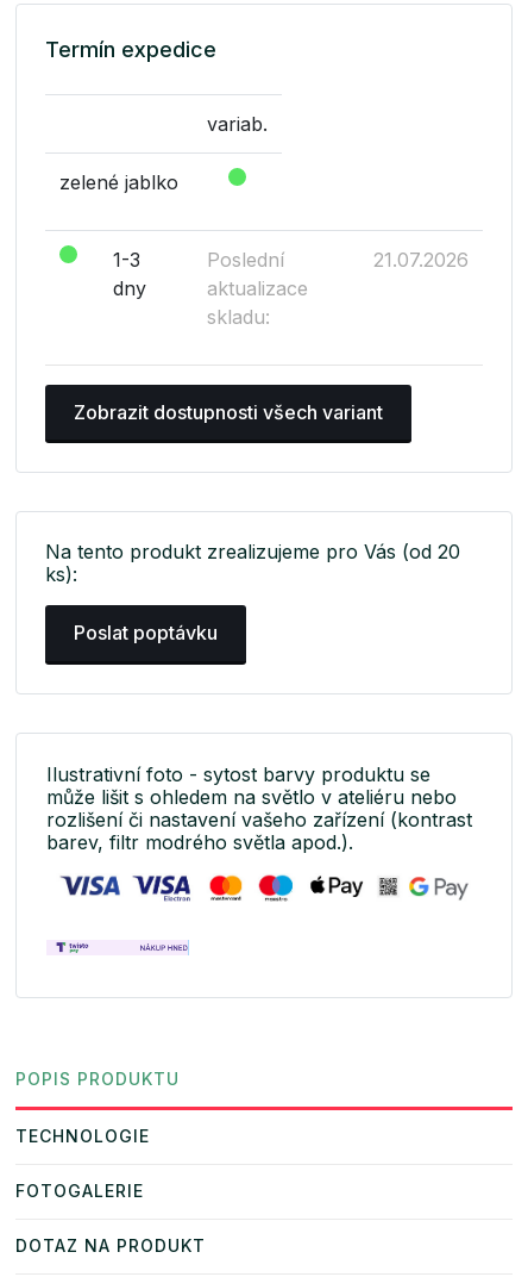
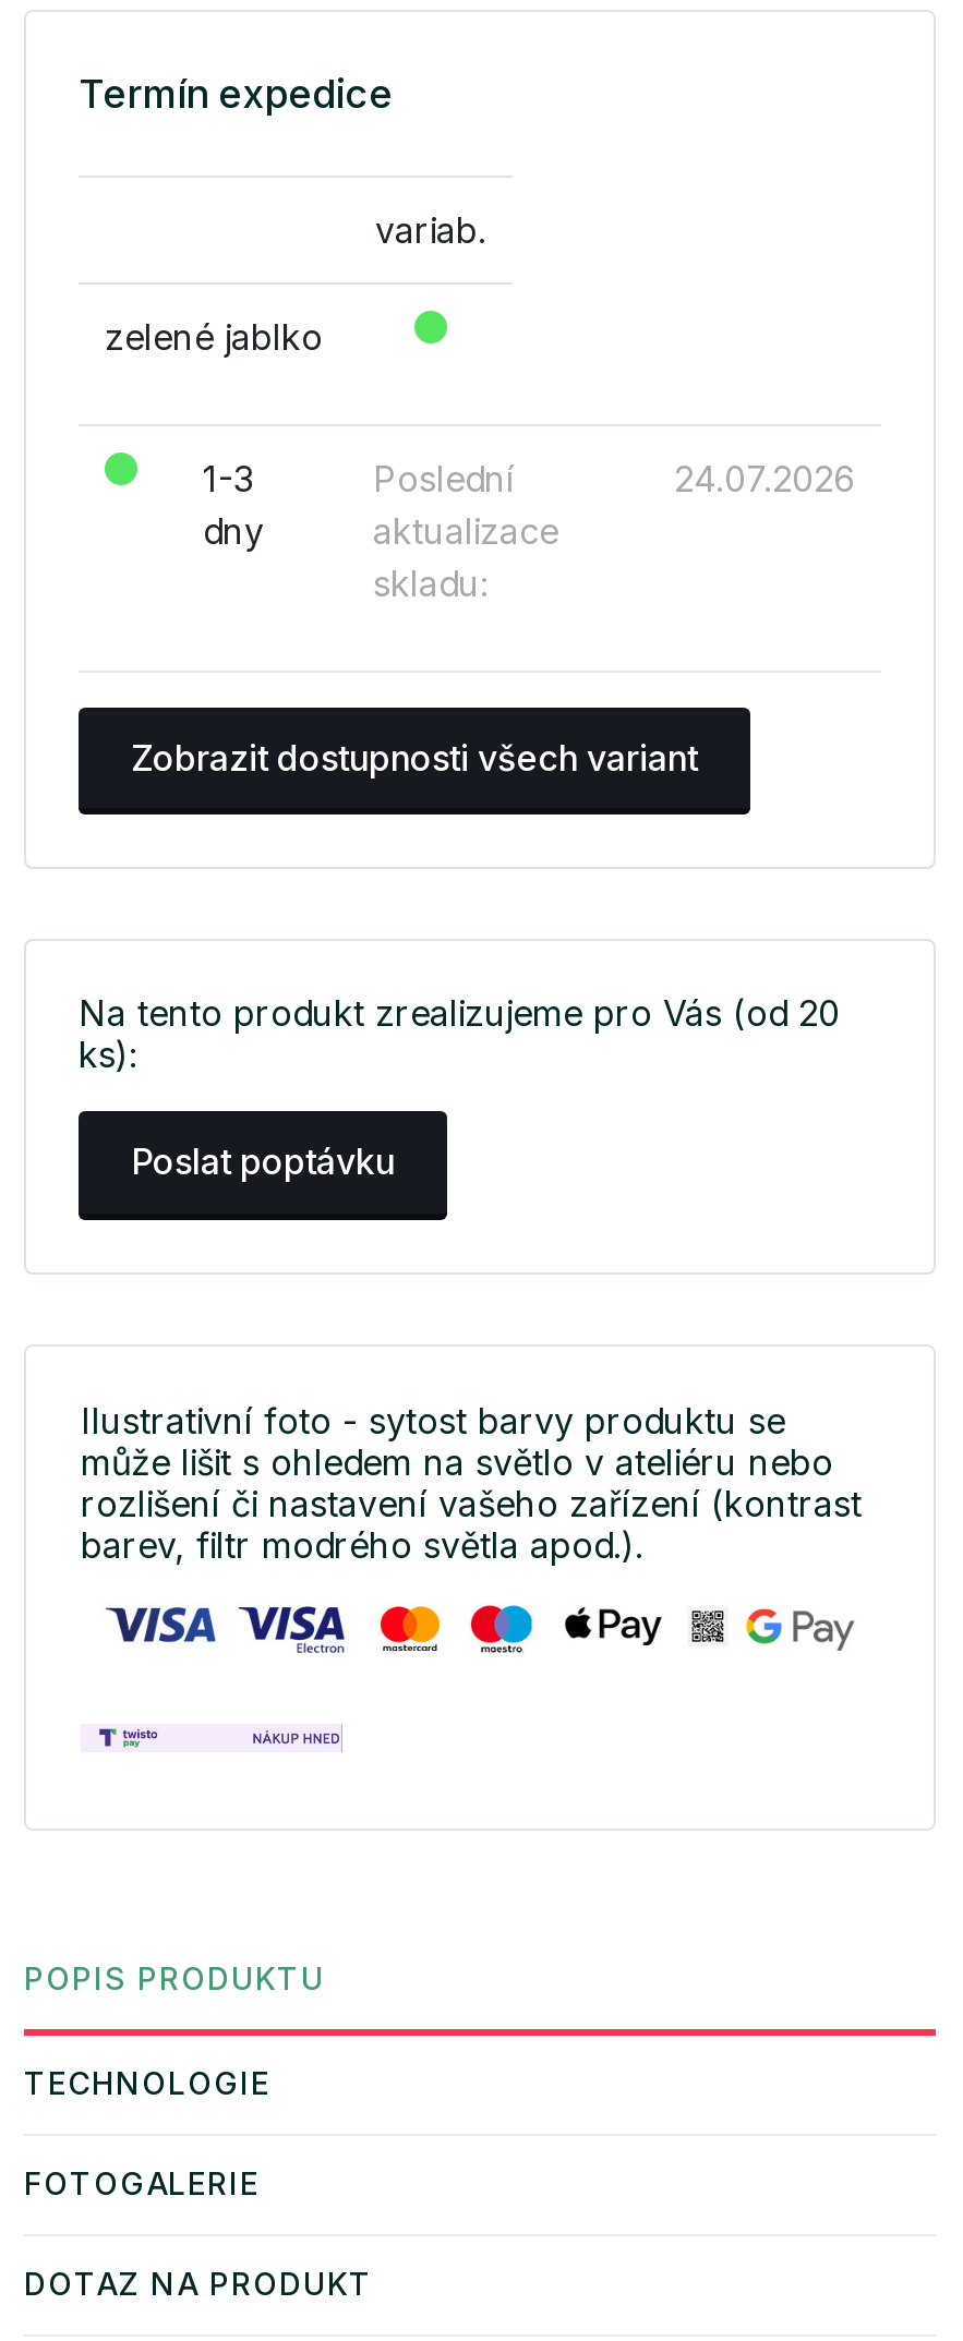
- 21.07.2026
+ 24.07.2026
